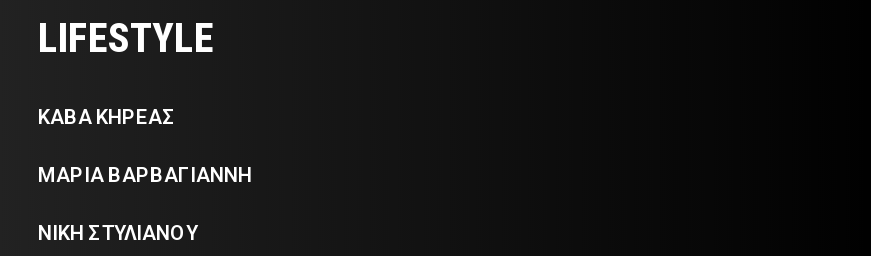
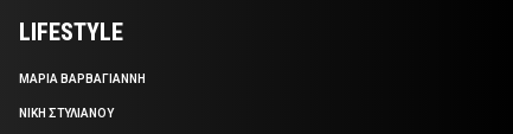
- ΚΑΒΑ ΚΗΡΕΑΣ
